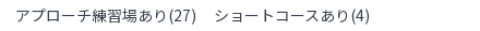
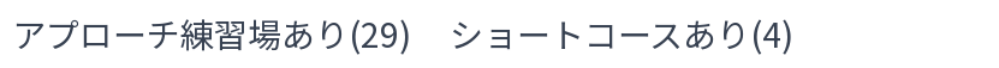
- アプローチ練習場あり(27)
+ アプローチ練習場あり(29)
